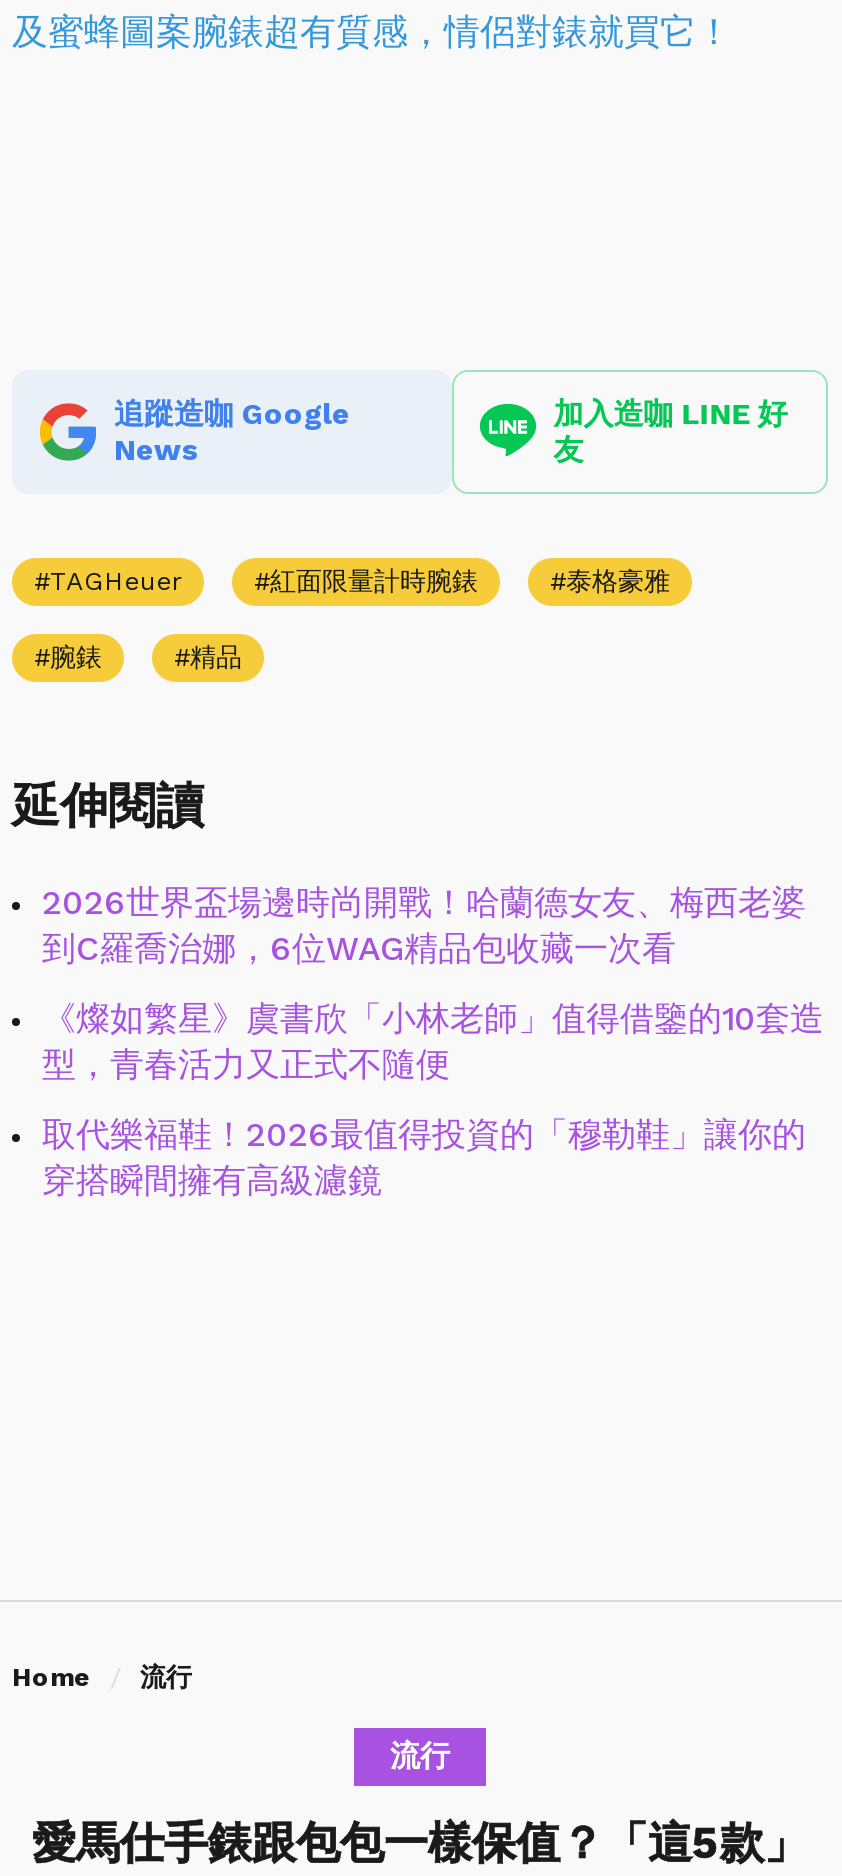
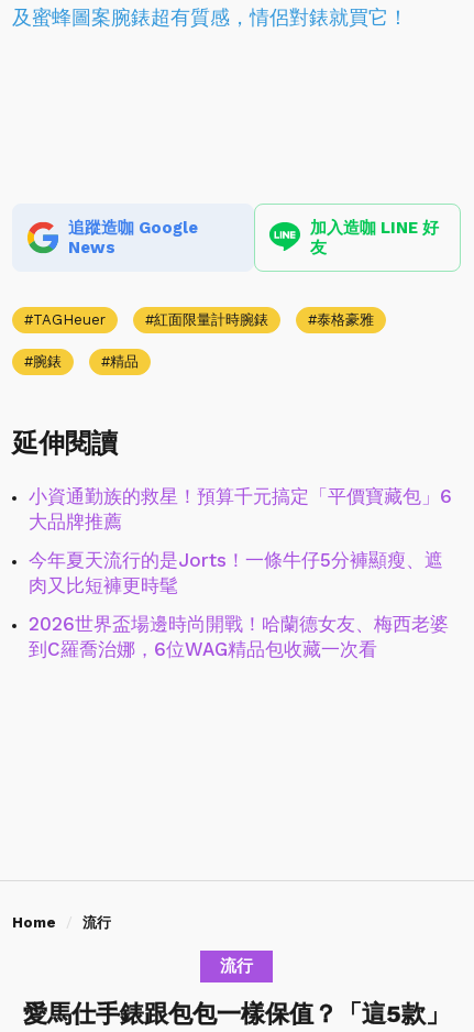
+ 小資通勤族的救星！預算千元搞定「平價寶藏包」6
+ 大品牌推薦
+ 今年夏天流行的是Jorts！一條牛仔5分褲顯瘦、遮
+ 肉又比短褲更時髦

moved down: 2026世界盃場邊時尚開戰！哈蘭德女友、梅西老婆 | 到C羅喬治娜，6位WAG精品包收藏一次看

- 《燦如繁星》虞書欣「小林老師」值得借鑒的10套造
- 型，青春活力又正式不隨便
- 取代樂福鞋！2026最值得投資的「穆勒鞋」讓你的
- 穿搭瞬間擁有高級濾鏡
